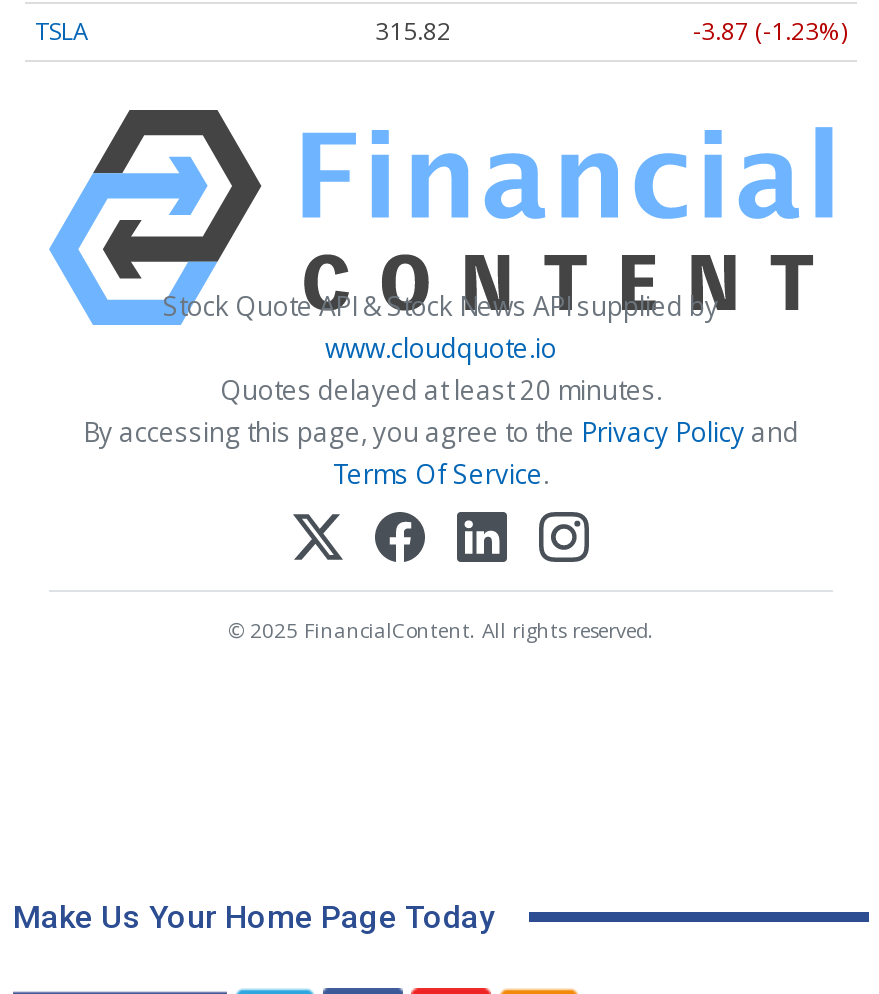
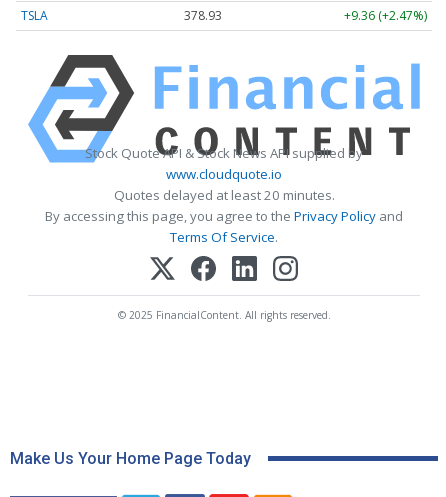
- 315.82
+ 378.93

- -3.87 (-1.23%)
+ +9.36 (+2.47%)
